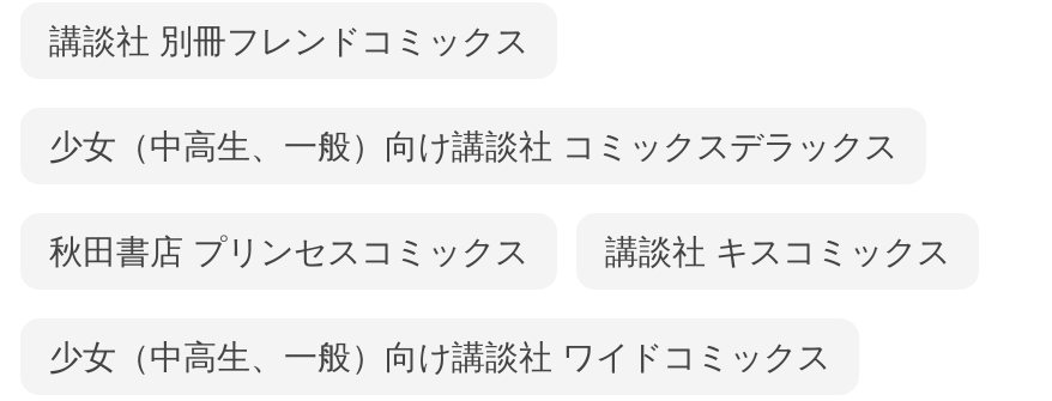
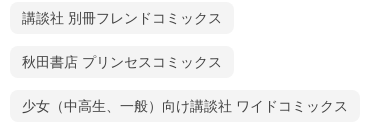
- 少女（中高生、一般）向け講談社 コミックスデラックス

- 講談社 キスコミックス
